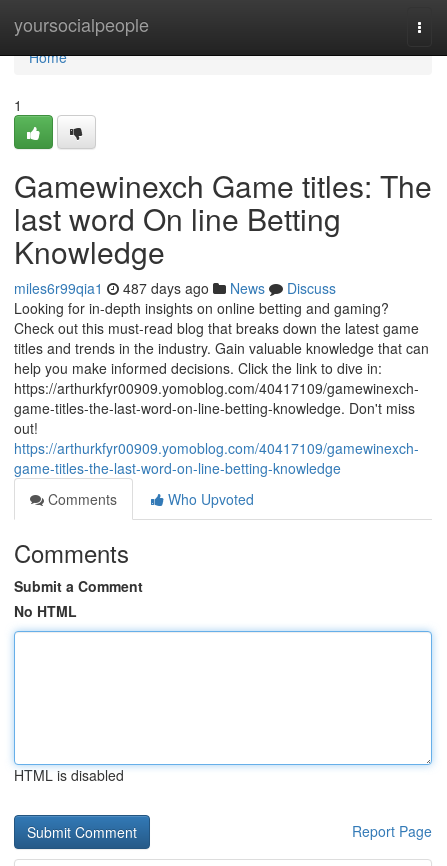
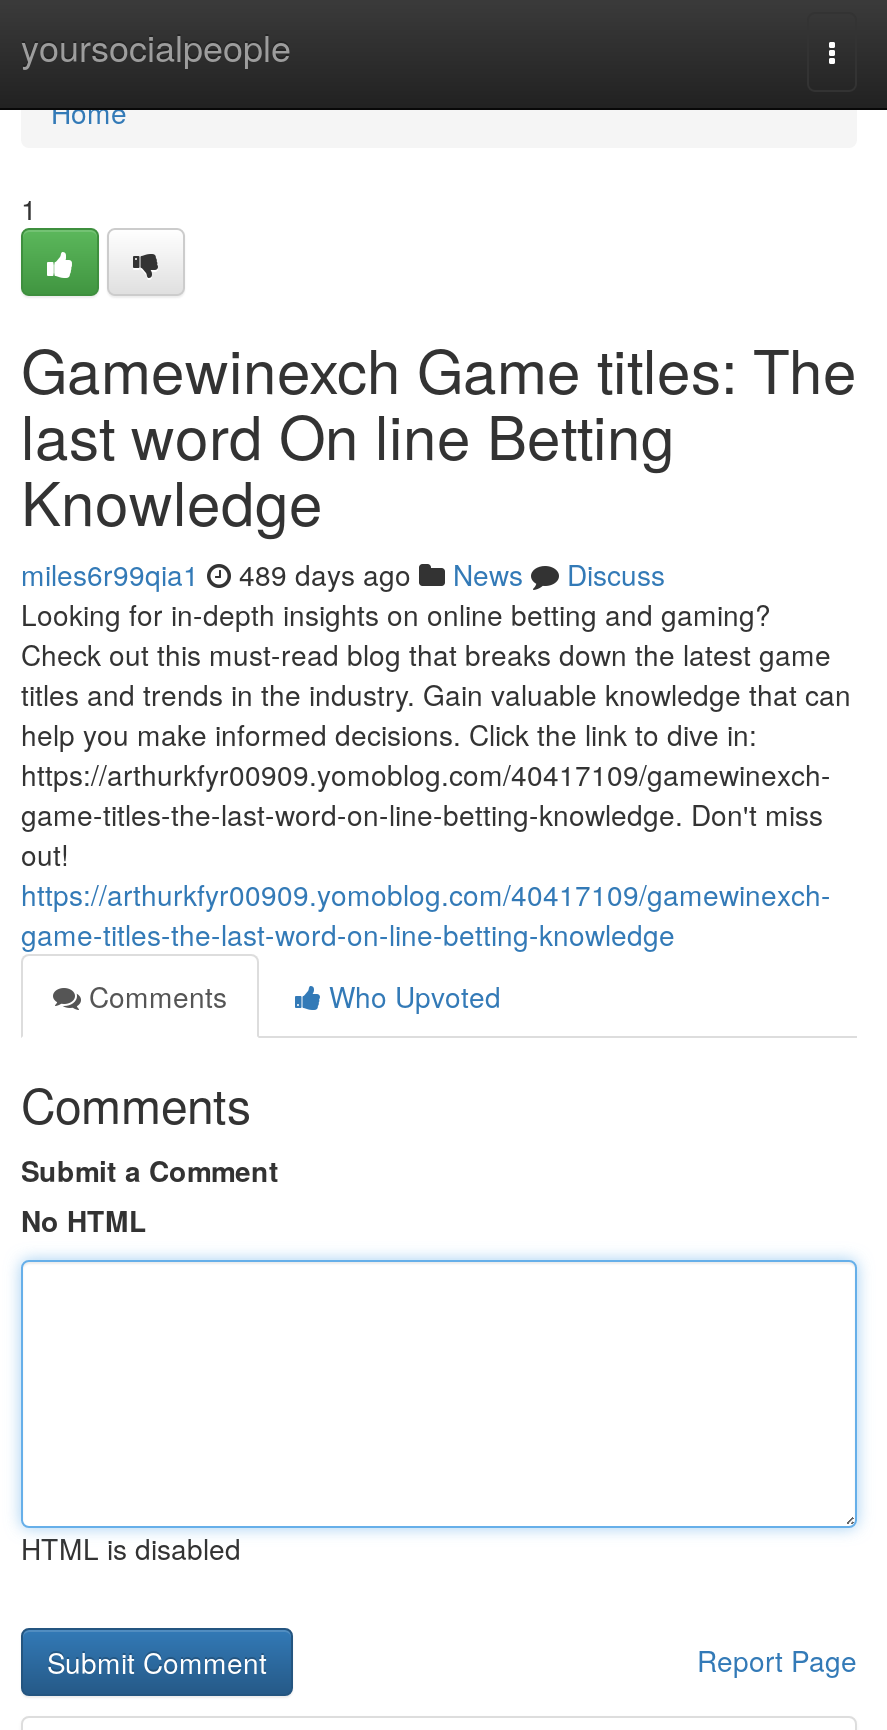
- miles6r99qia1 487 days ago News Discuss
+ miles6r99qia1 489 days ago News Discuss
